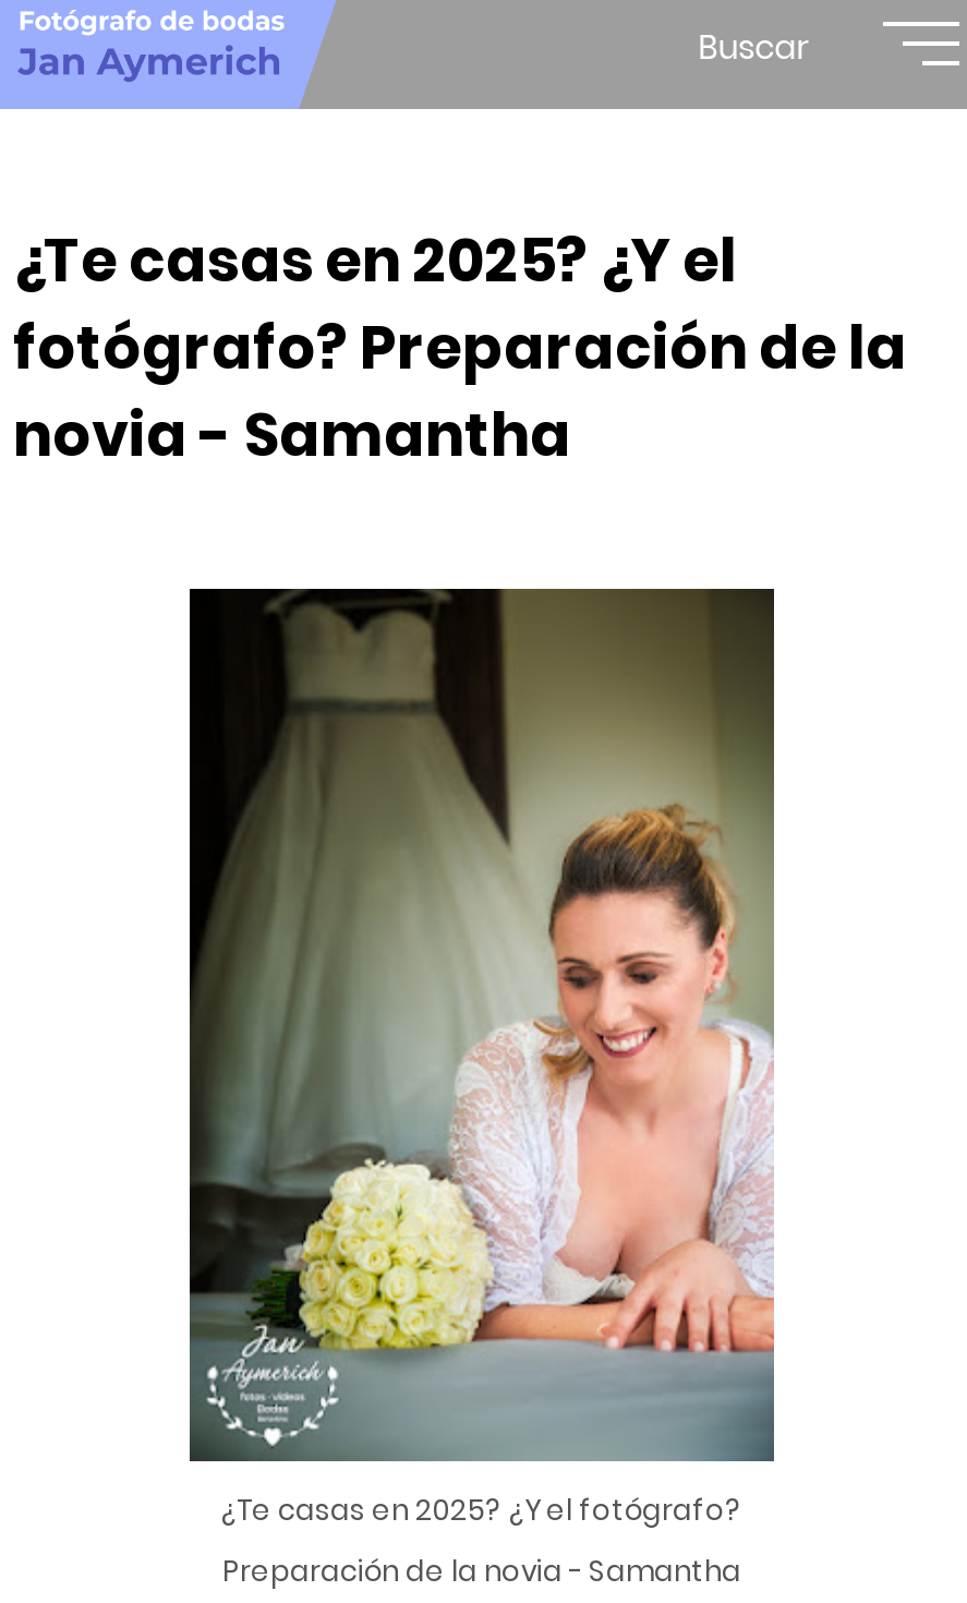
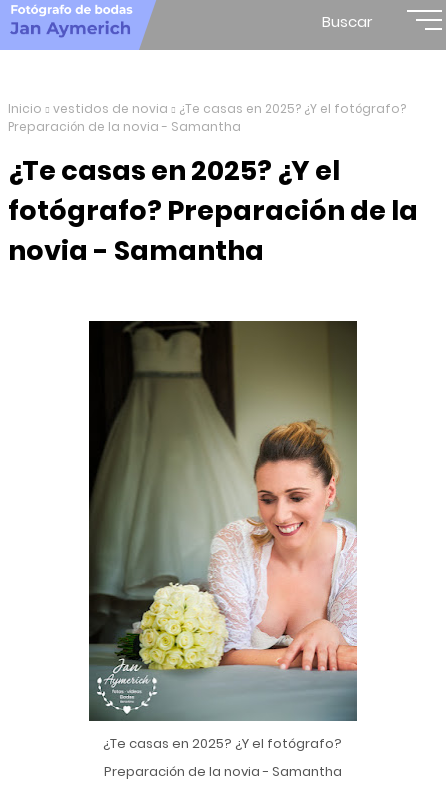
+ Inicio
+ vestidos de novia
+ ¿Te casas en 2025? ¿Y el fotógrafo?
+ Preparación de la novia - Samantha
